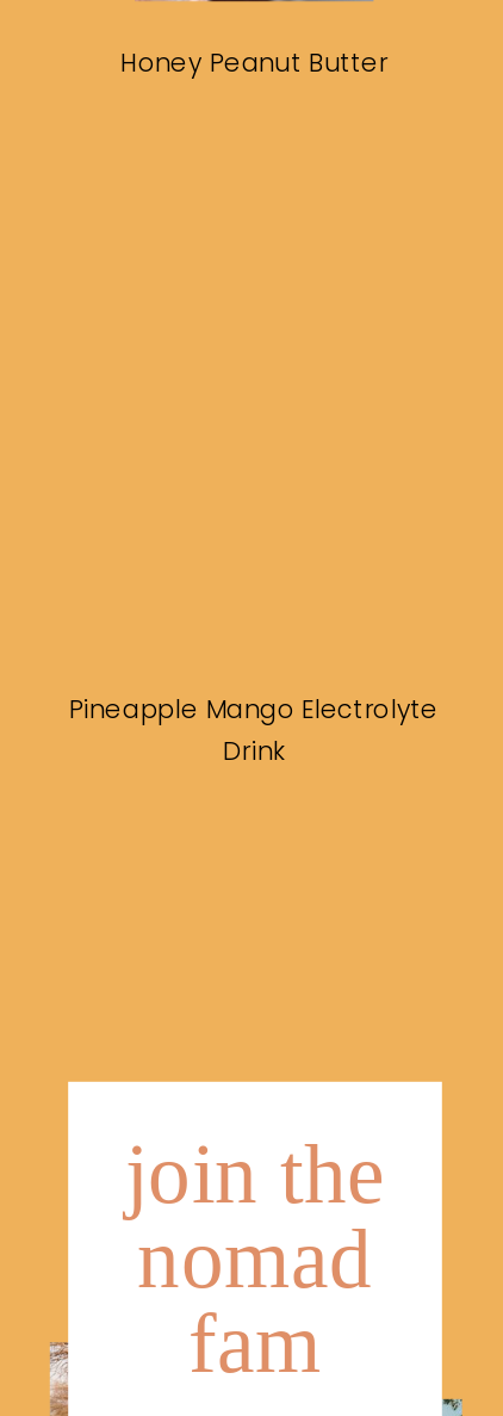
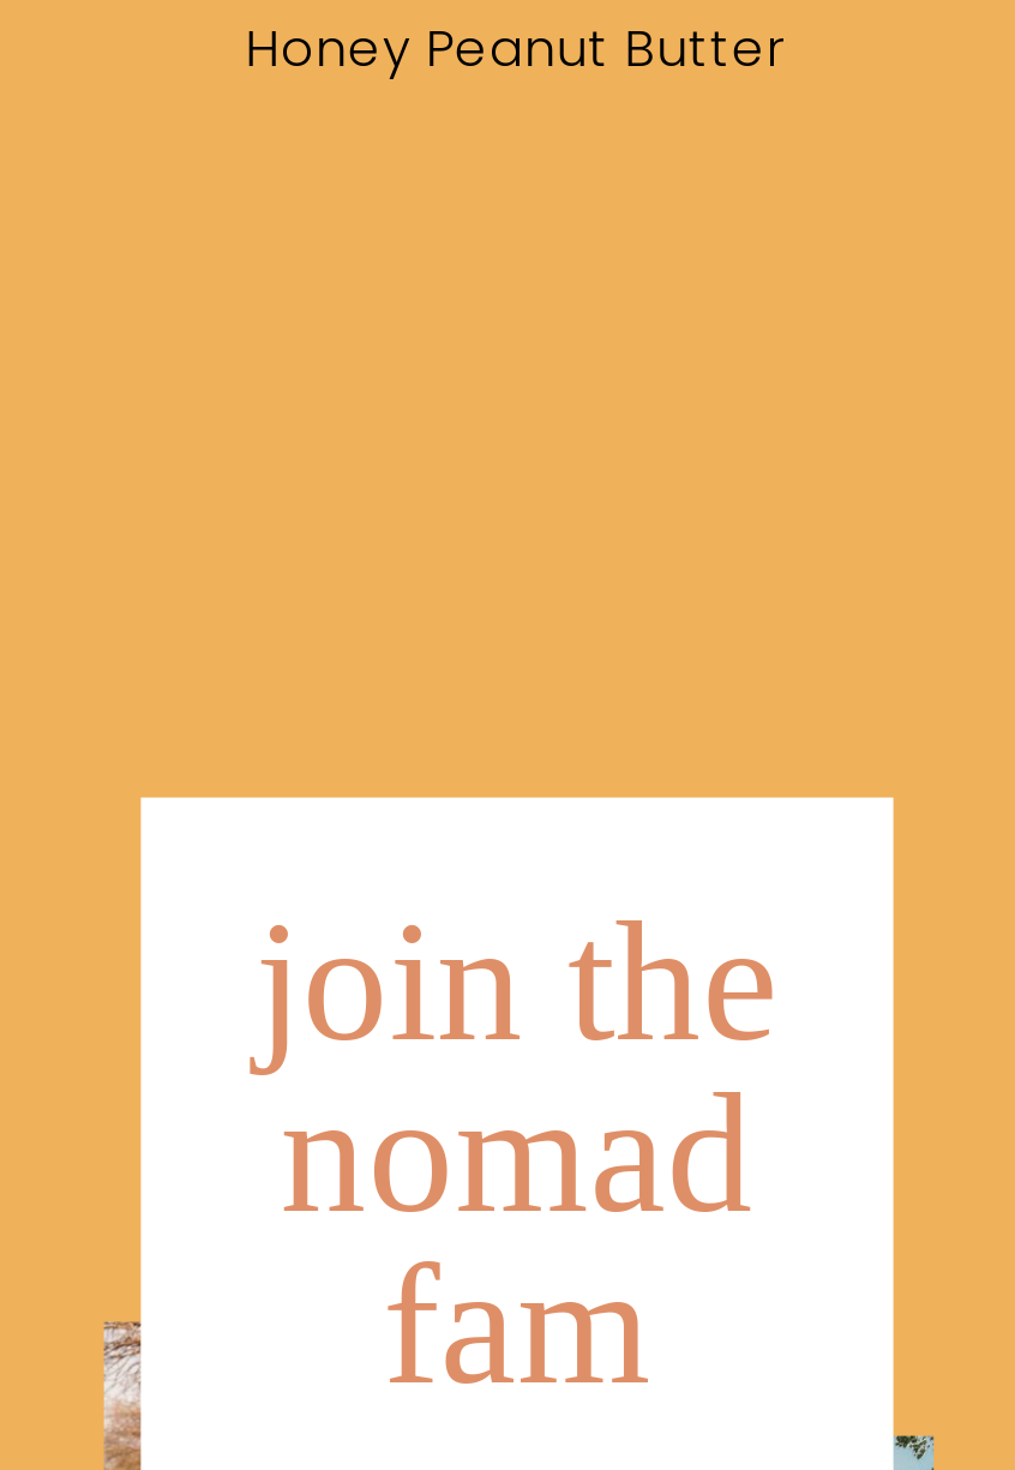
- Pineapple Mango Electrolyte
- Drink
